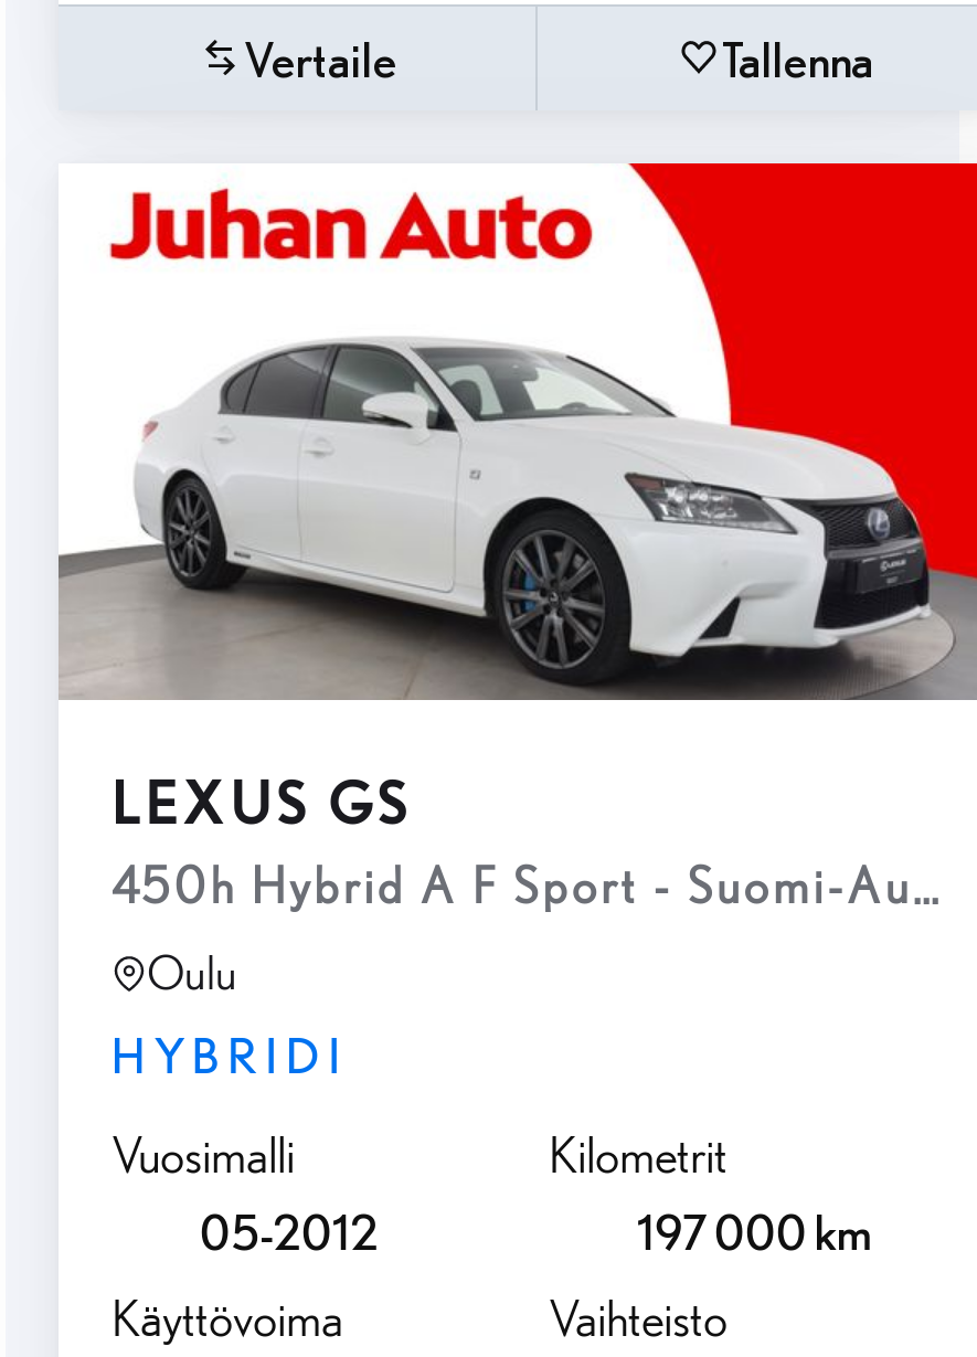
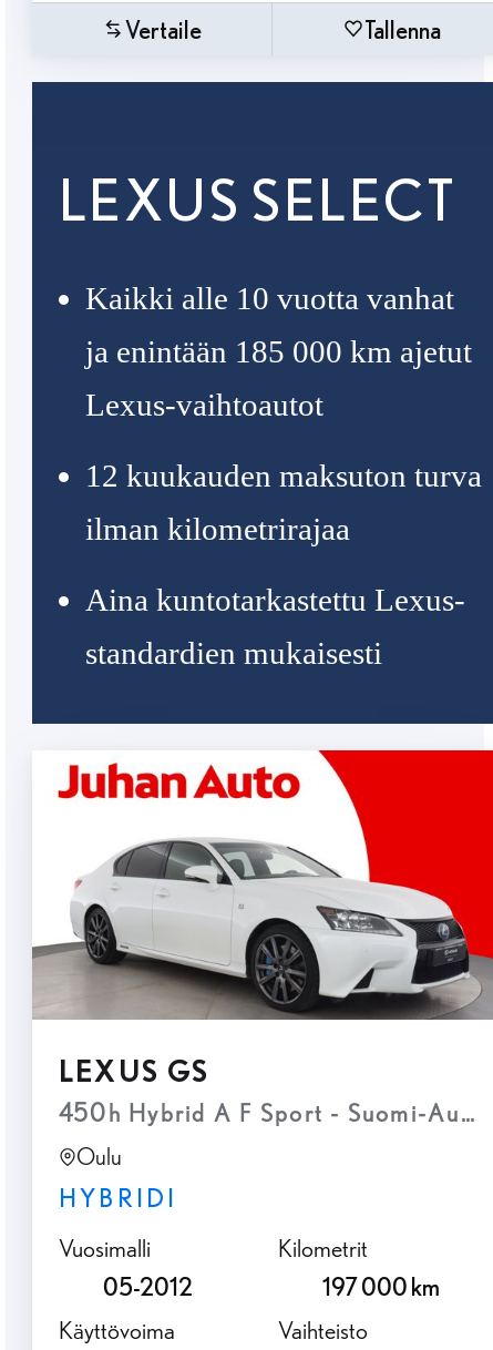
+ [image]
+ LEXUS SELECT
+ Kaikki alle 10 vuotta vanhat
+ ja enintään 185 000 km ajetut
+ Lexus-vaihtoautot
+ 12 kuukauden maksuton turva
+ ilman kilometrirajaa
+ Aina kuntotarkastettu Lexus-
+ standardien mukaisesti
